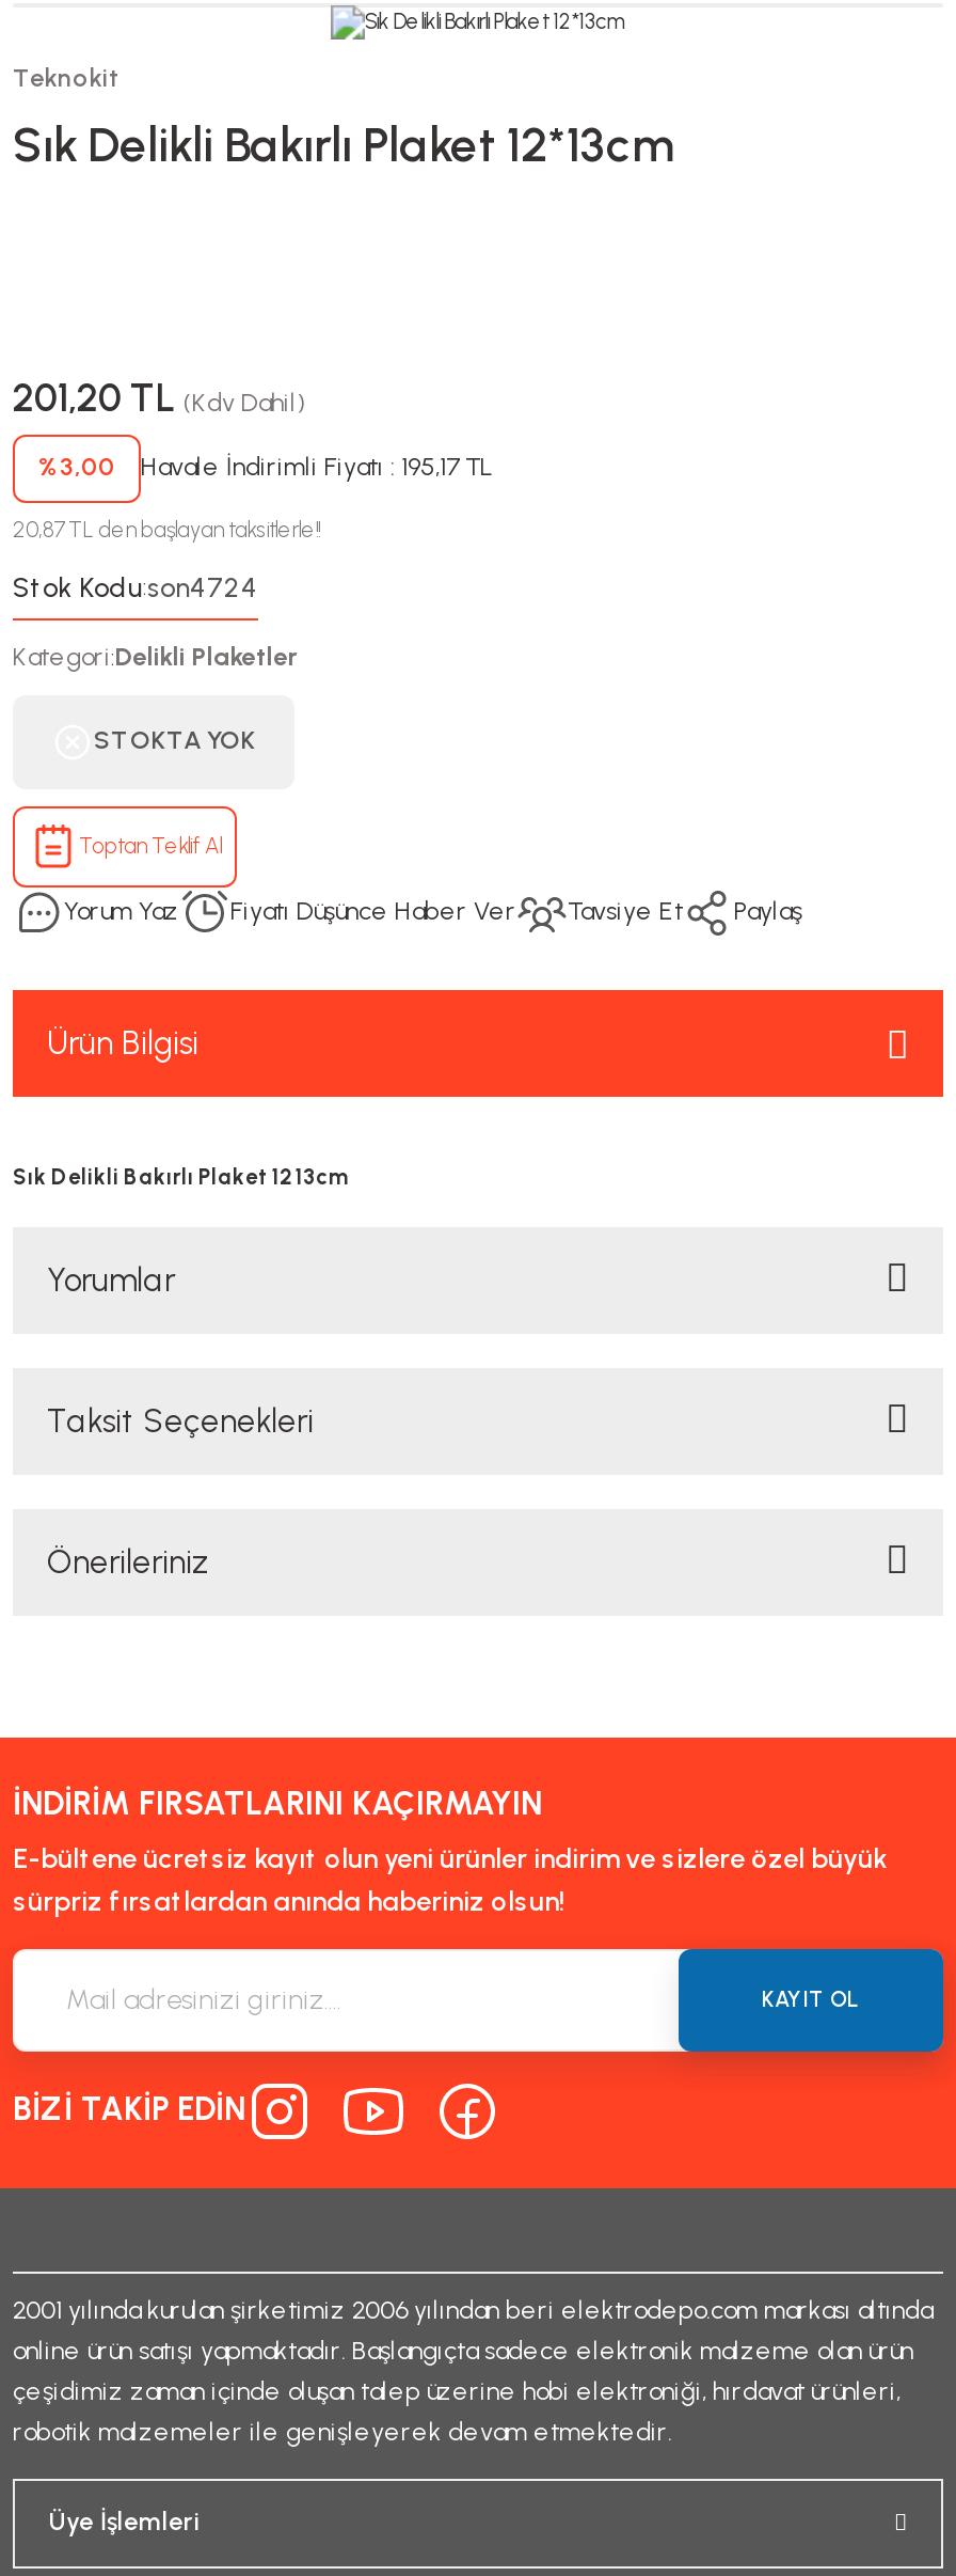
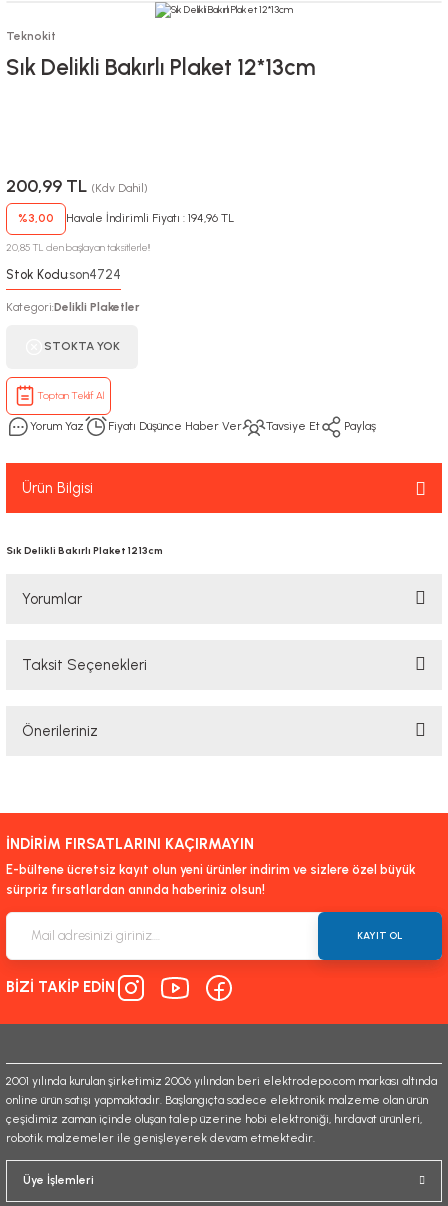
- 201,20 TL (Kdv Dahil)
+ 200,99 TL (Kdv Dahil)

- Havale İndirimli Fiyatı : 195,17 TL
+ Havale İndirimli Fiyatı : 194,96 TL

- 20,87 TL den başlayan taksitlerle!!
+ 20,85 TL den başlayan taksitlerle!!
